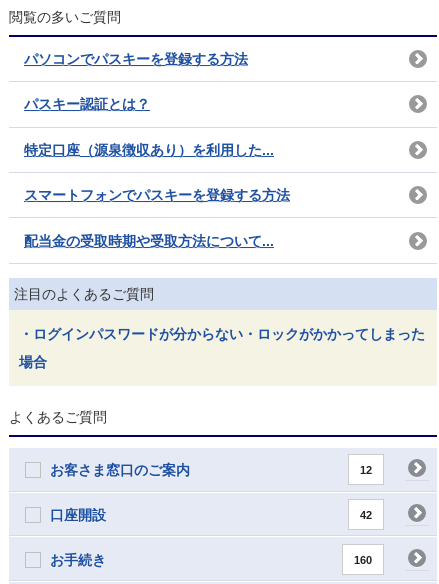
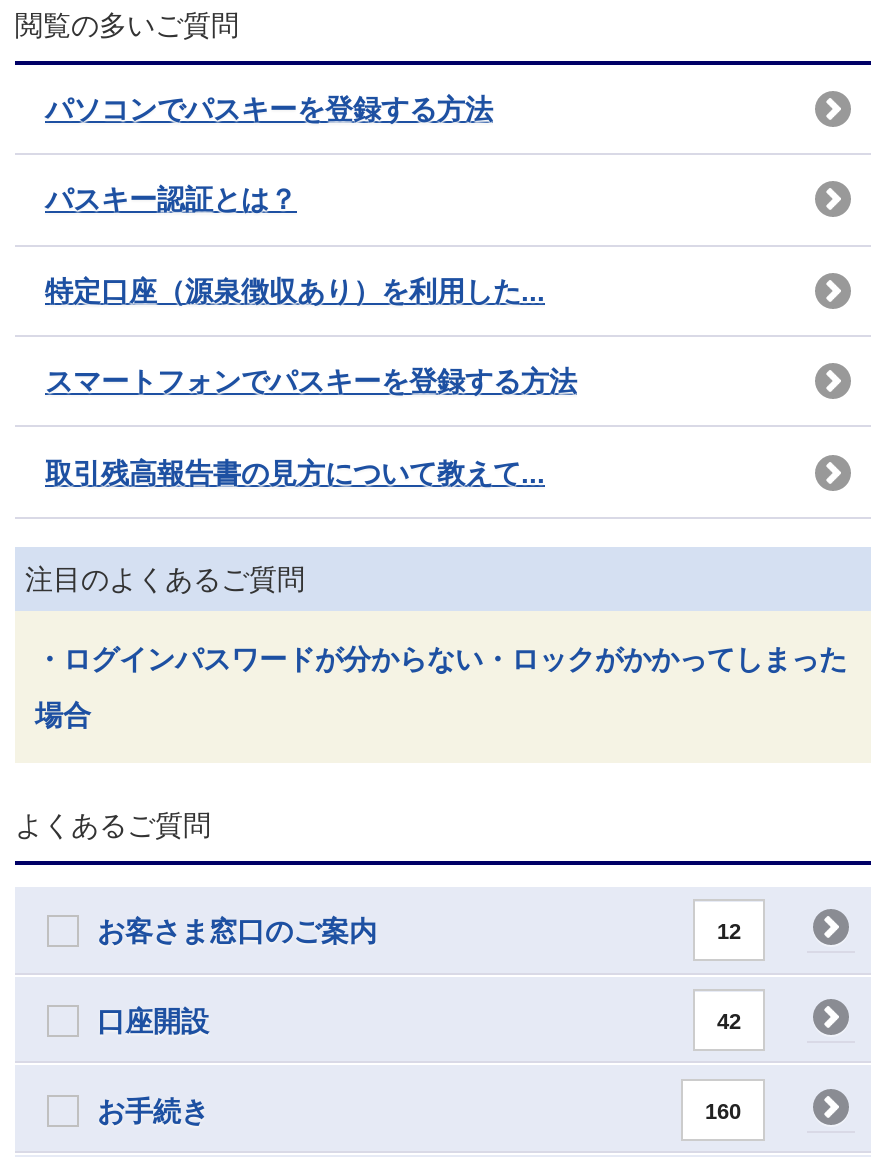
- 配当金の受取時期や受取方法について...
+ 取引残高報告書の見方について教えて...
